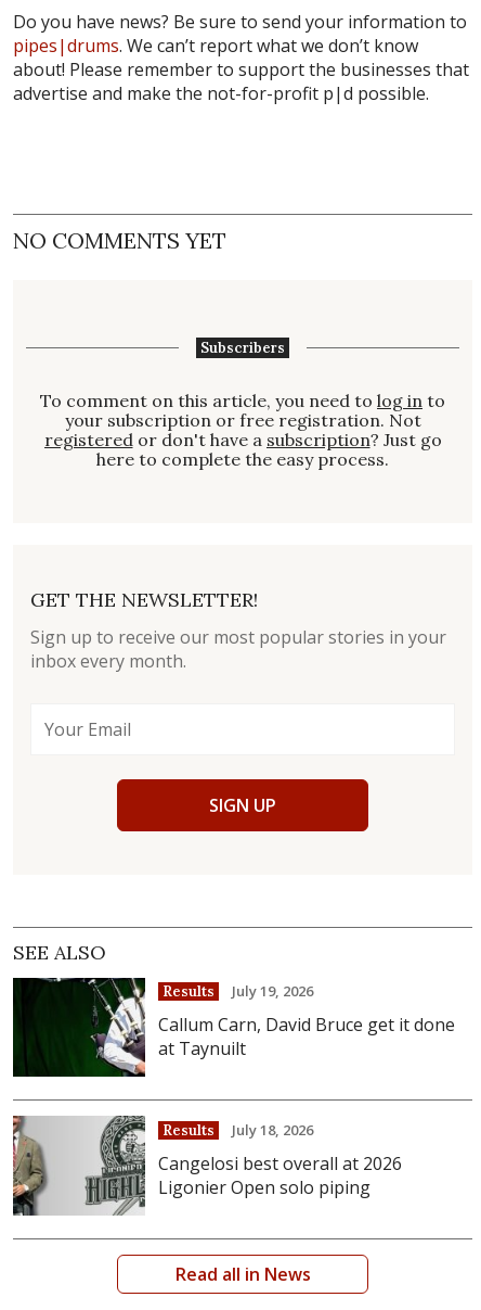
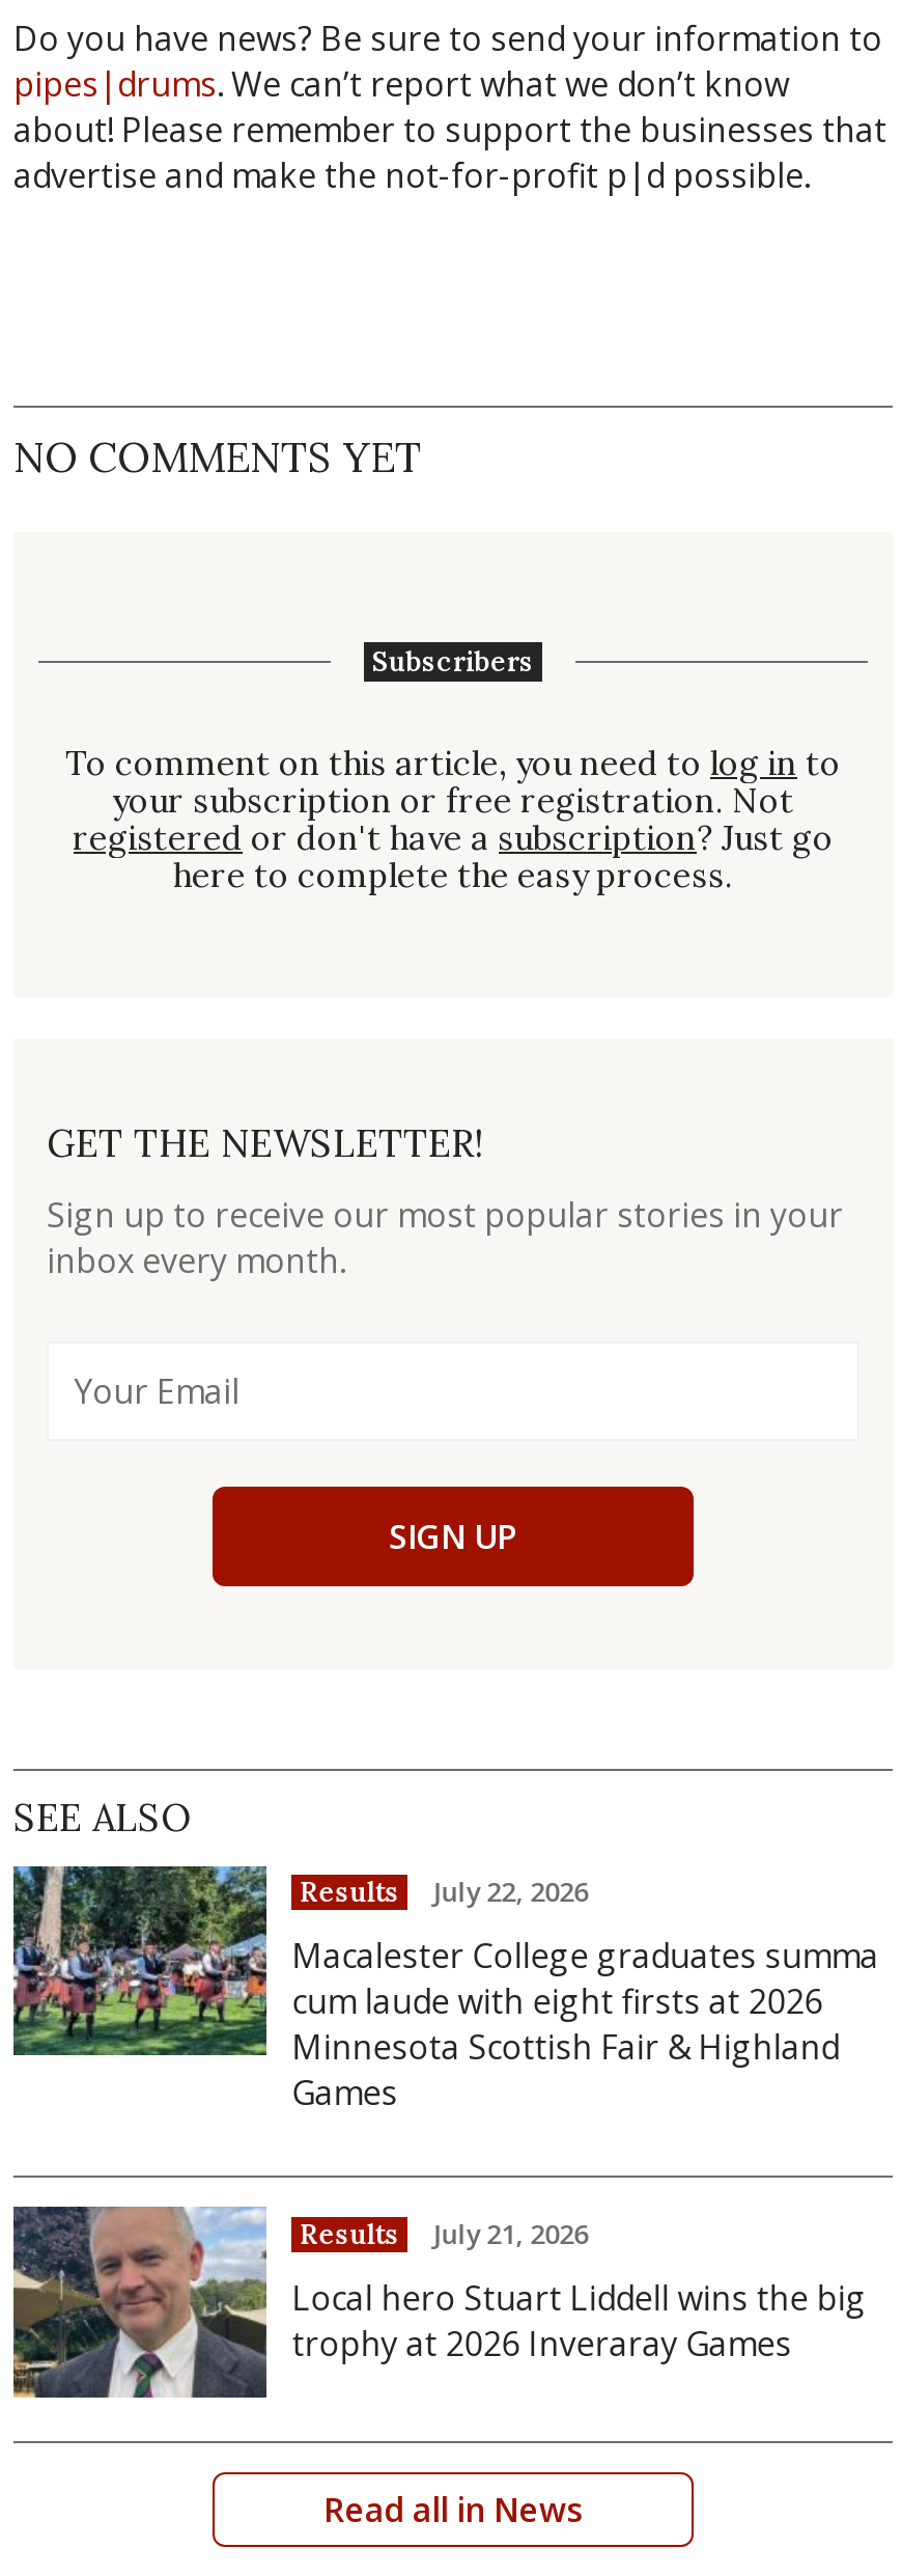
- [image]
- Callum Carn, David Bruce get it done
- at Taynuilt
+ [image]
+ Macalester College graduates summa
+ cum laude with eight firsts at 2026
+ Minnesota Scottish Fair & Highland
+ Games

- Results July 19, 2026
+ Results July 22, 2026

- [image]
- Cangelosi best overall at 2026
- Ligonier Open solo piping
+ [image]
+ Local hero Stuart Liddell wins the big
+ trophy at 2026 Inveraray Games

- Results July 18, 2026
+ Results July 21, 2026
